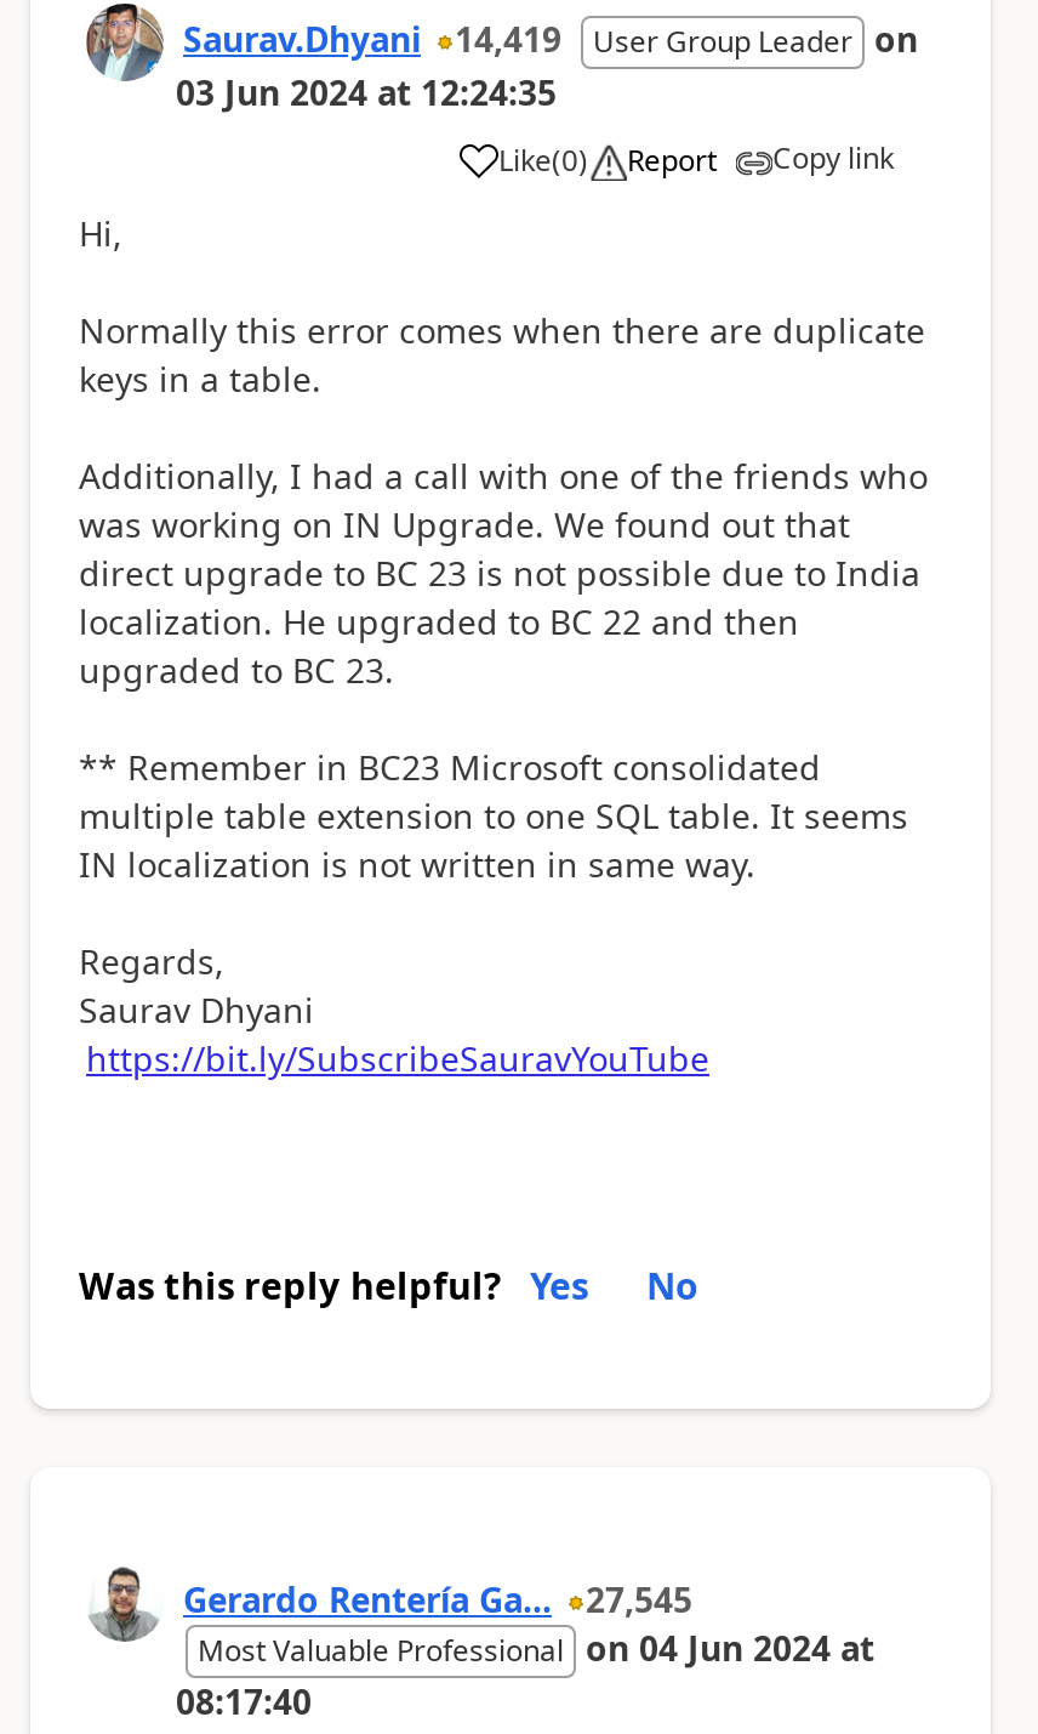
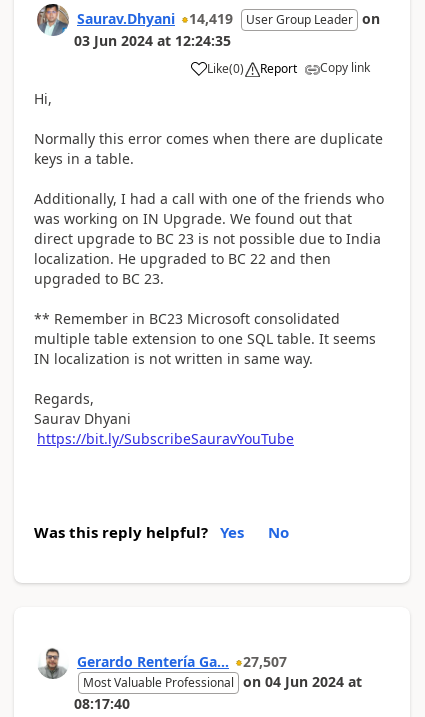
- Gerardo Rentería Ga... 27,545
+ Gerardo Rentería Ga... 27,507
